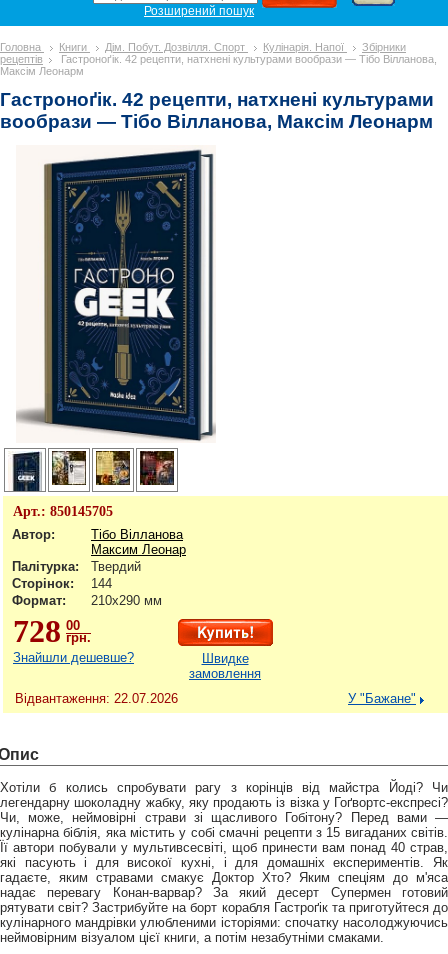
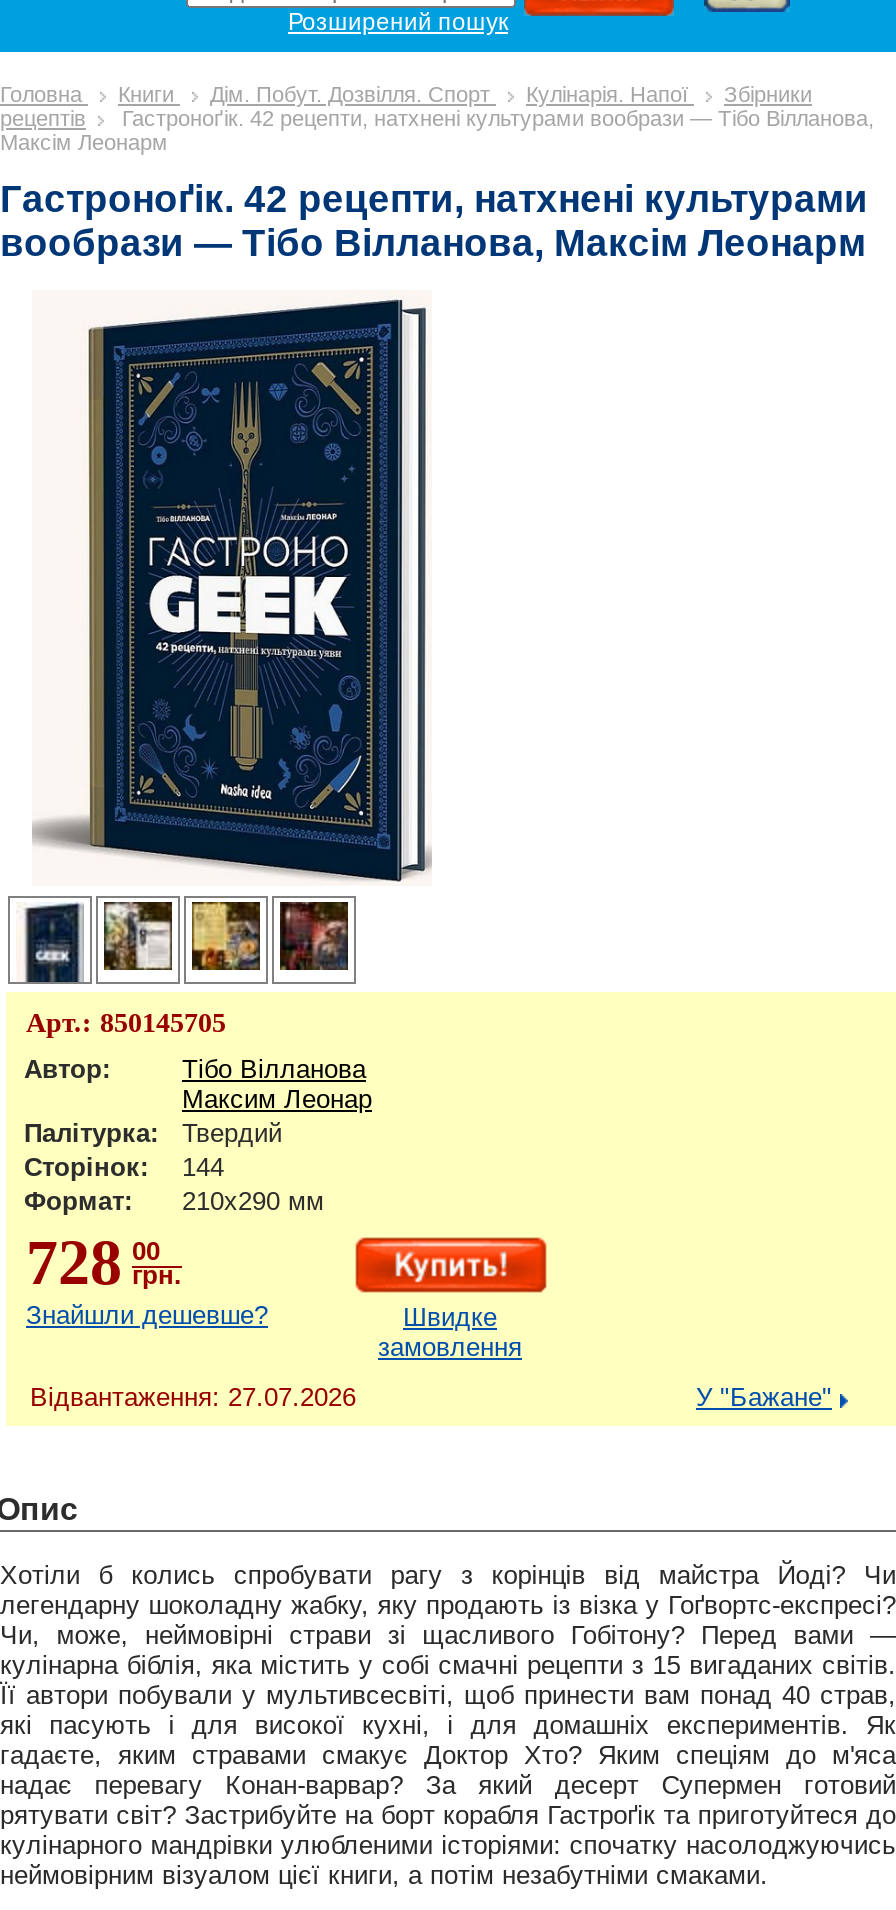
- Відвантаження: 22.07.2026
+ Відвантаження: 27.07.2026
